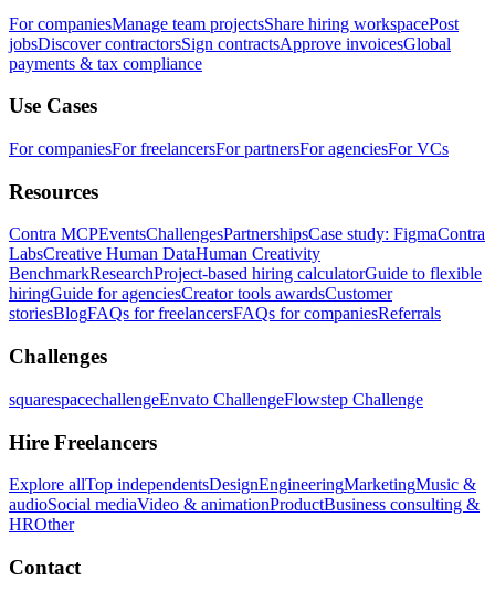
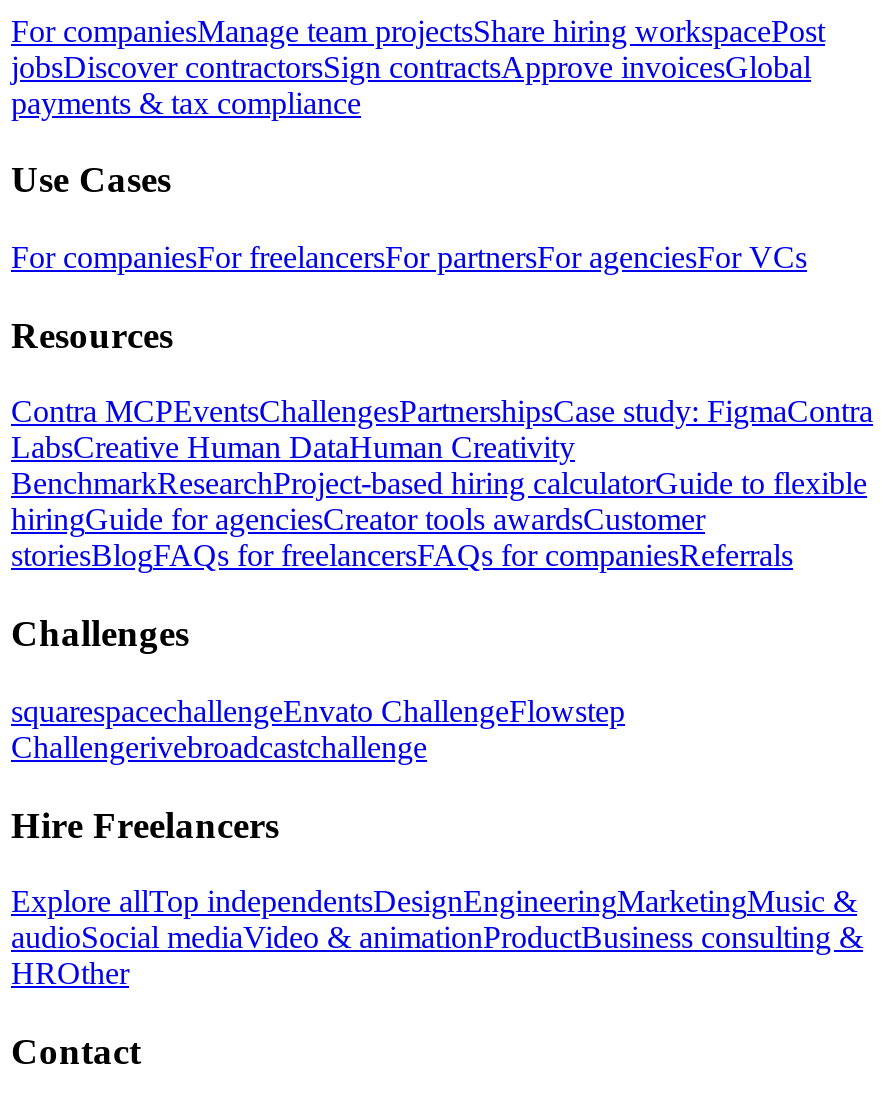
- squarespacechallengeEnvato ChallengeFlowstep Challenge
+ squarespacechallengeEnvato ChallengeFlowstep
+ Challengerivebroadcastchallenge
